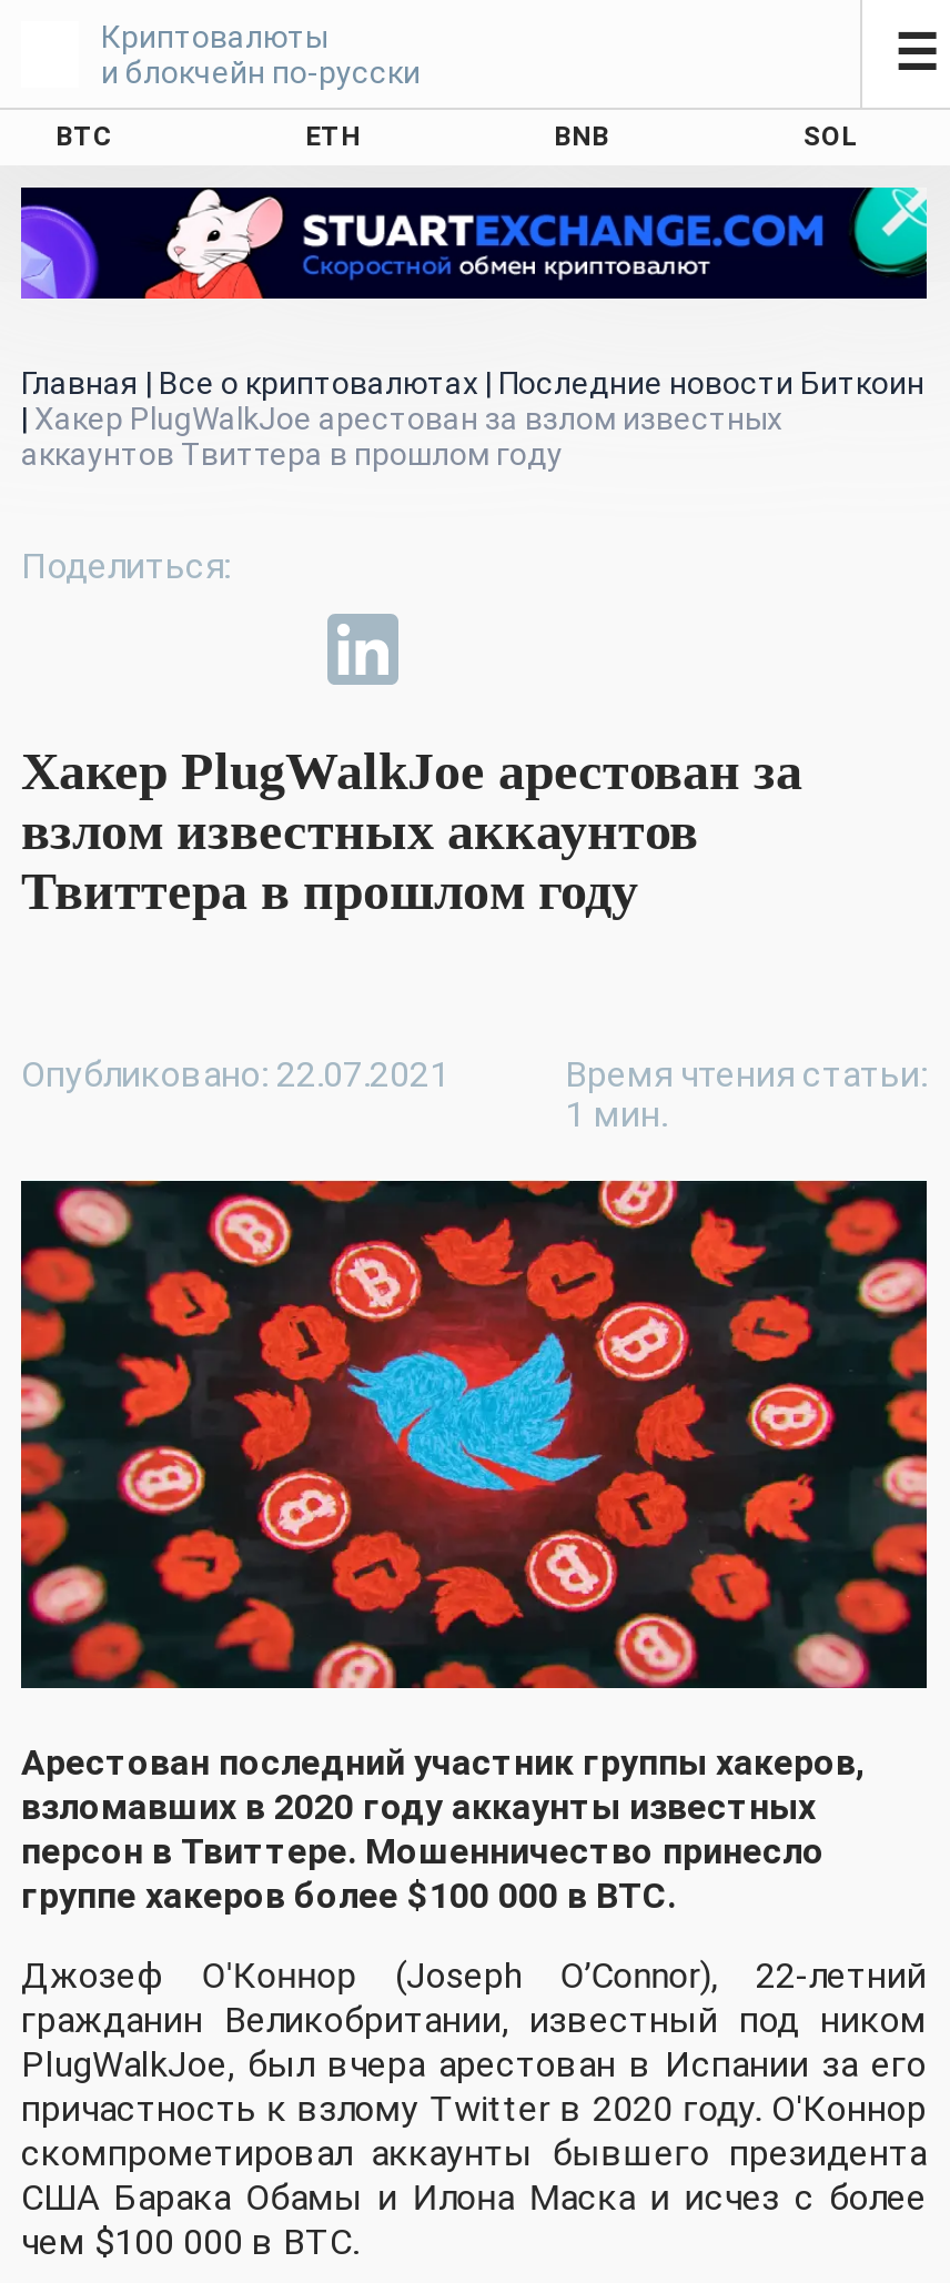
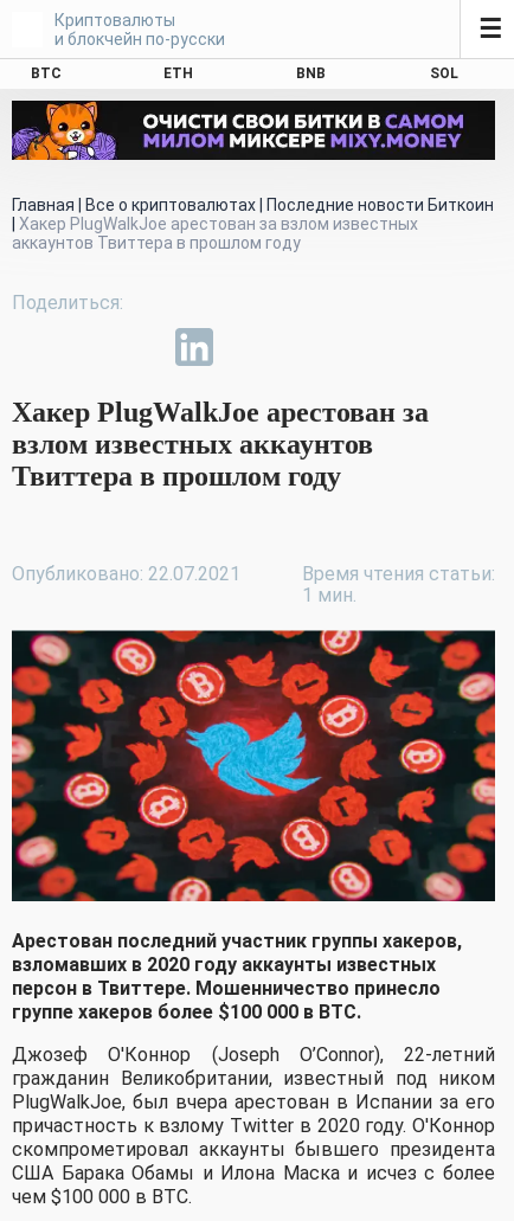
- [image]
+ [image]
